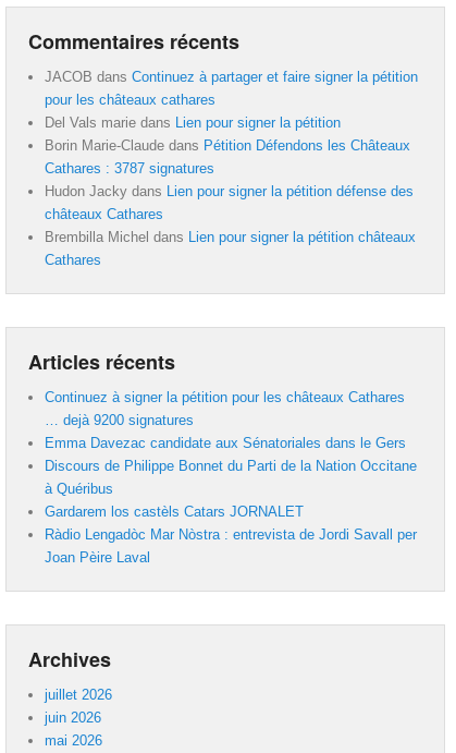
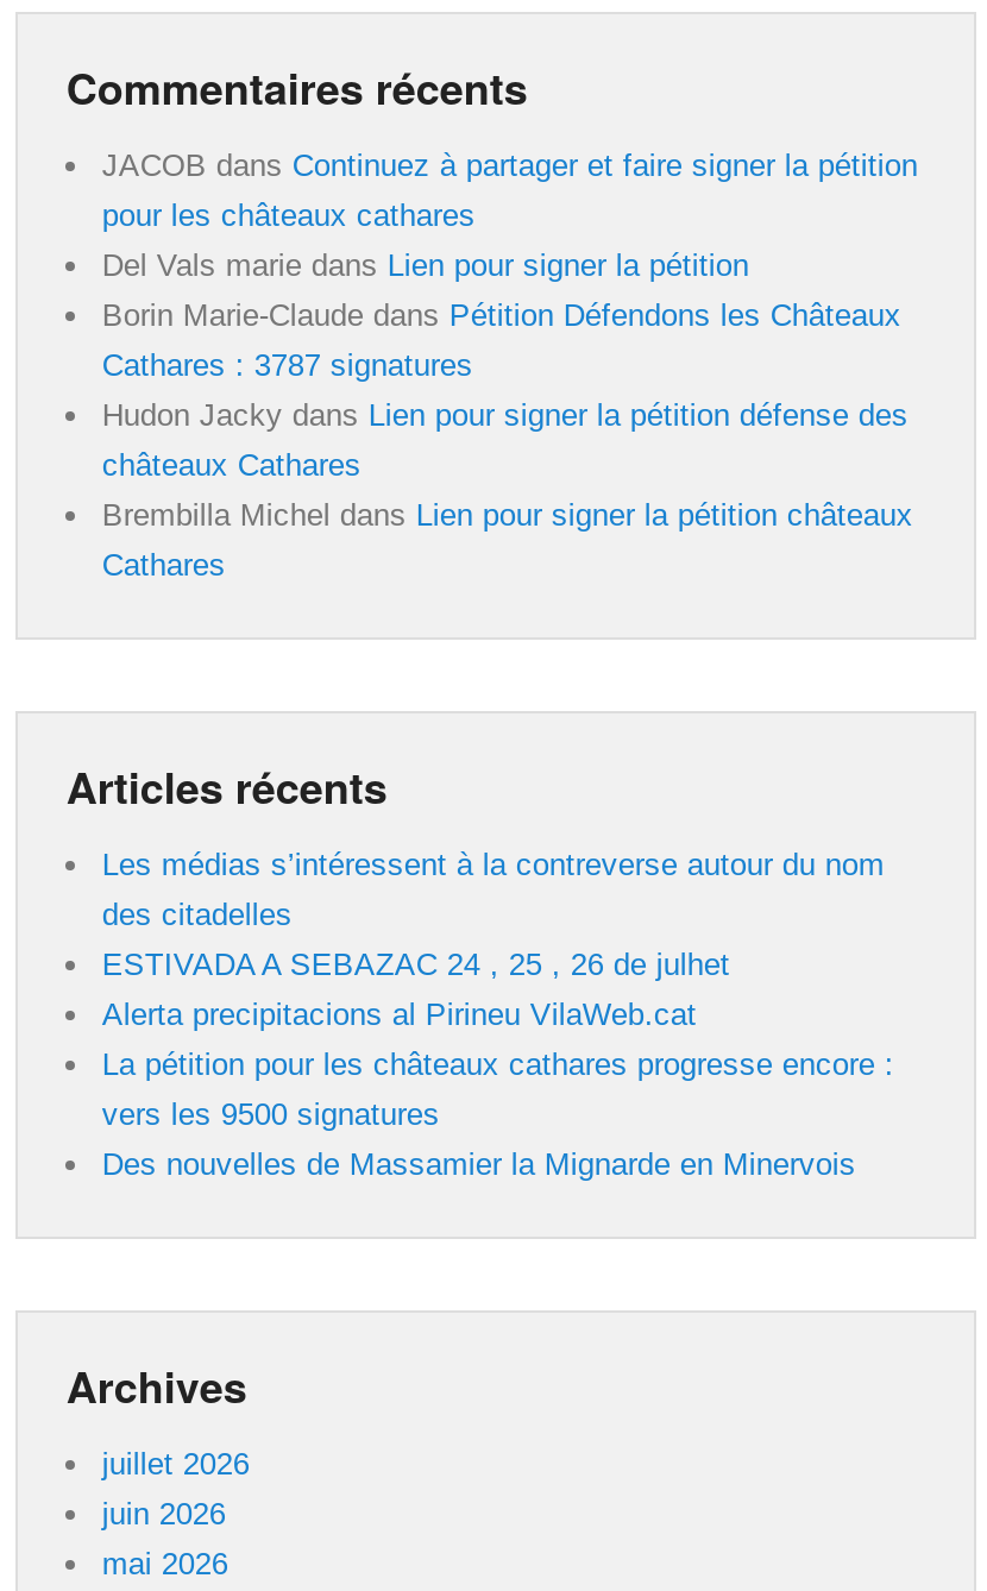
- Continuez à signer la pétition pour les châteaux Cathares
- … dejà 9200 signatures
- Emma Davezac candidate aux Sénatoriales dans le Gers
- Discours de Philippe Bonnet du Parti de la Nation Occitane
- à Quéribus
- Gardarem los castèls Catars JORNALET
- Ràdio Lengadòc Mar Nòstra : entrevista de Jordi Savall per
- Joan Pèire Laval
+ Les médias s’intéressent à la contreverse autour du nom
+ des citadelles
+ ESTIVADA A SEBAZAC 24 , 25 , 26 de julhet
+ Alerta precipitacions al Pirineu VilaWeb.cat
+ La pétition pour les châteaux cathares progresse encore :
+ vers les 9500 signatures
+ Des nouvelles de Massamier la Mignarde en Minervois
